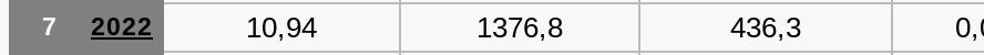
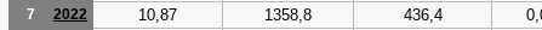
- 10,94
+ 10,87

- 1376,8
+ 1358,8

- 436,3
+ 436,4
